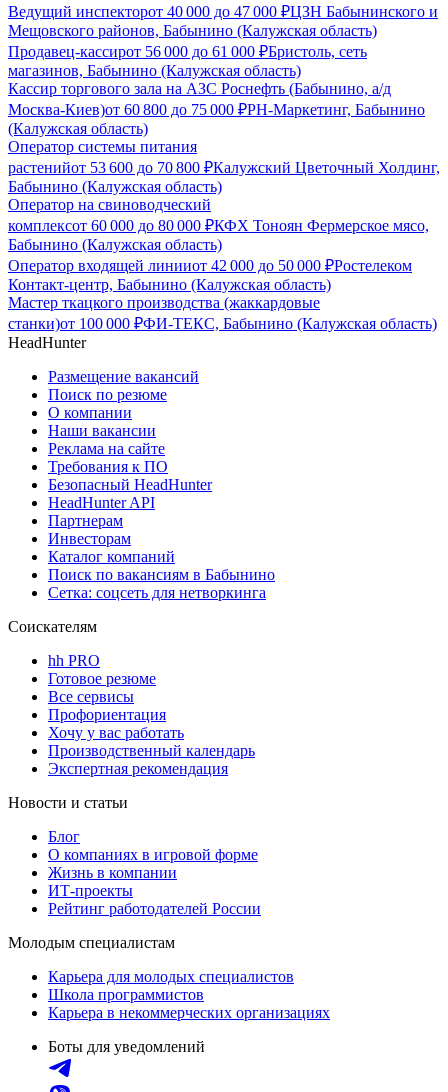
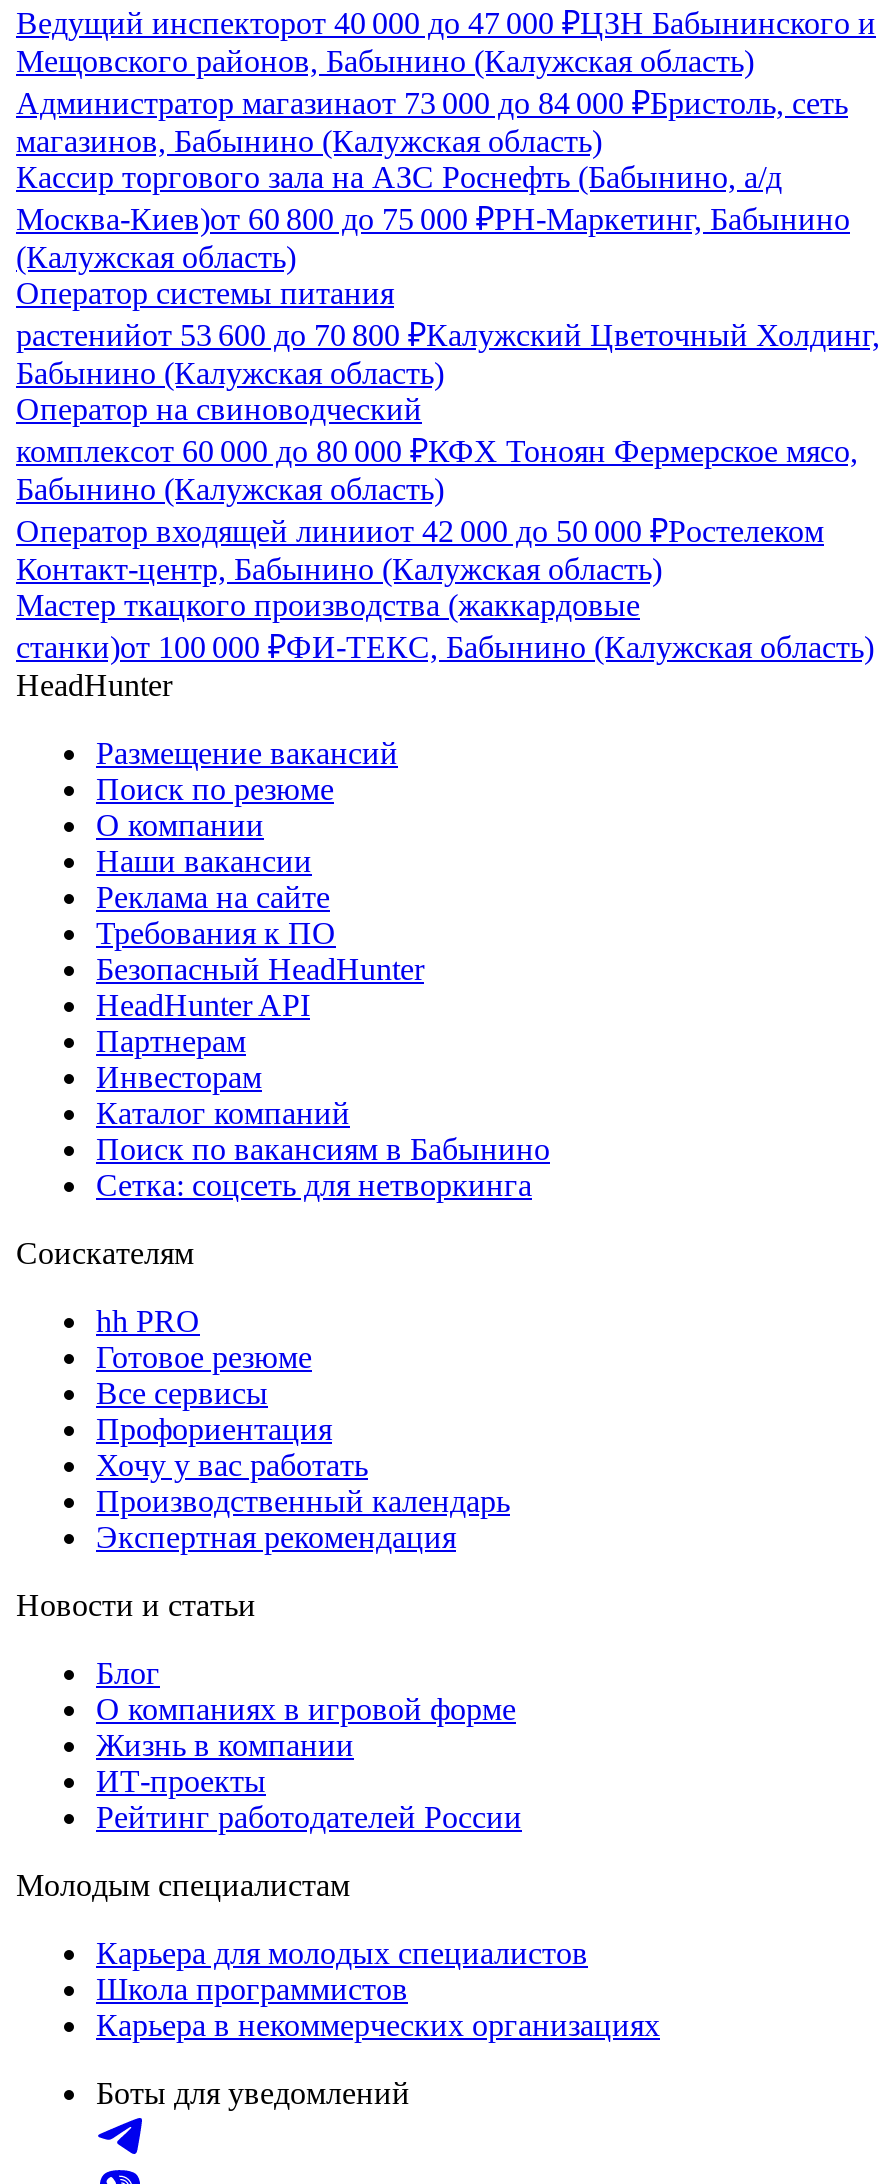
- Продавец-кассирот 56 000 до 61 000 ₽Бристоль, сеть
+ Администратор магазинаот 73 000 до 84 000 ₽Бристоль, сеть
